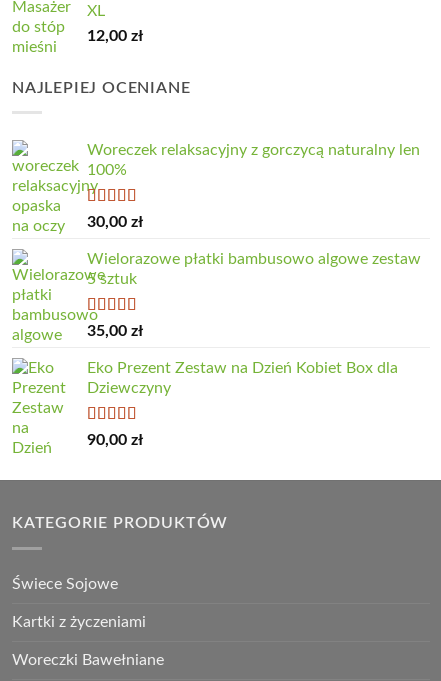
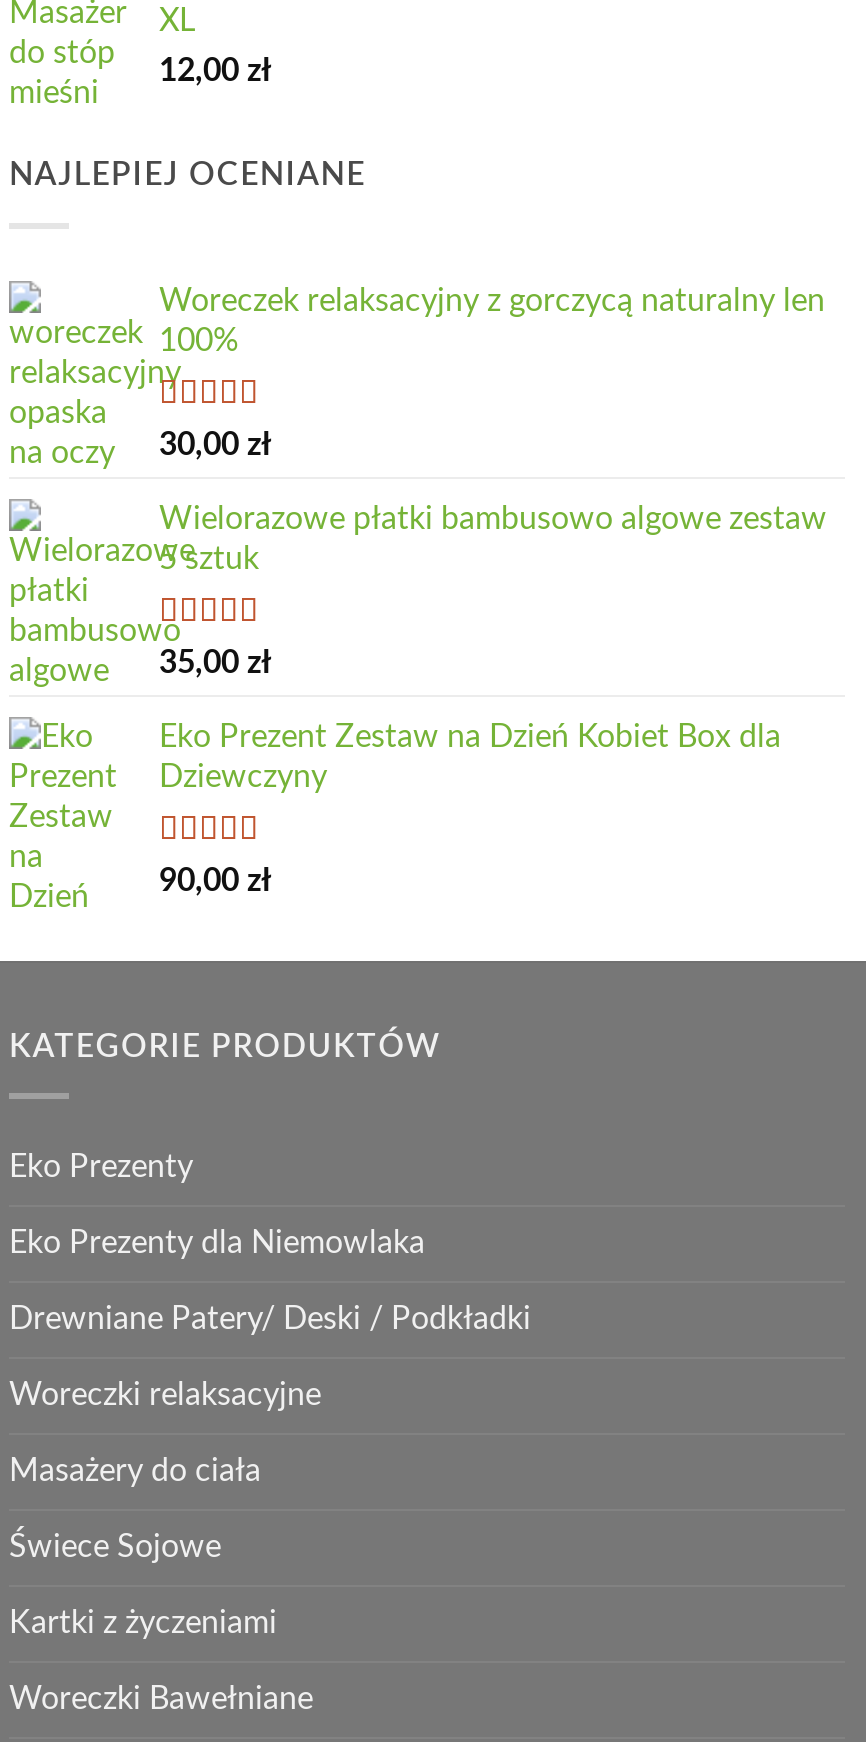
+ Eko Prezenty
+ Eko Prezenty dla Niemowlaka
+ Drewniane Patery/ Deski / Podkładki
+ Woreczki relaksacyjne
+ Masażery do ciała
